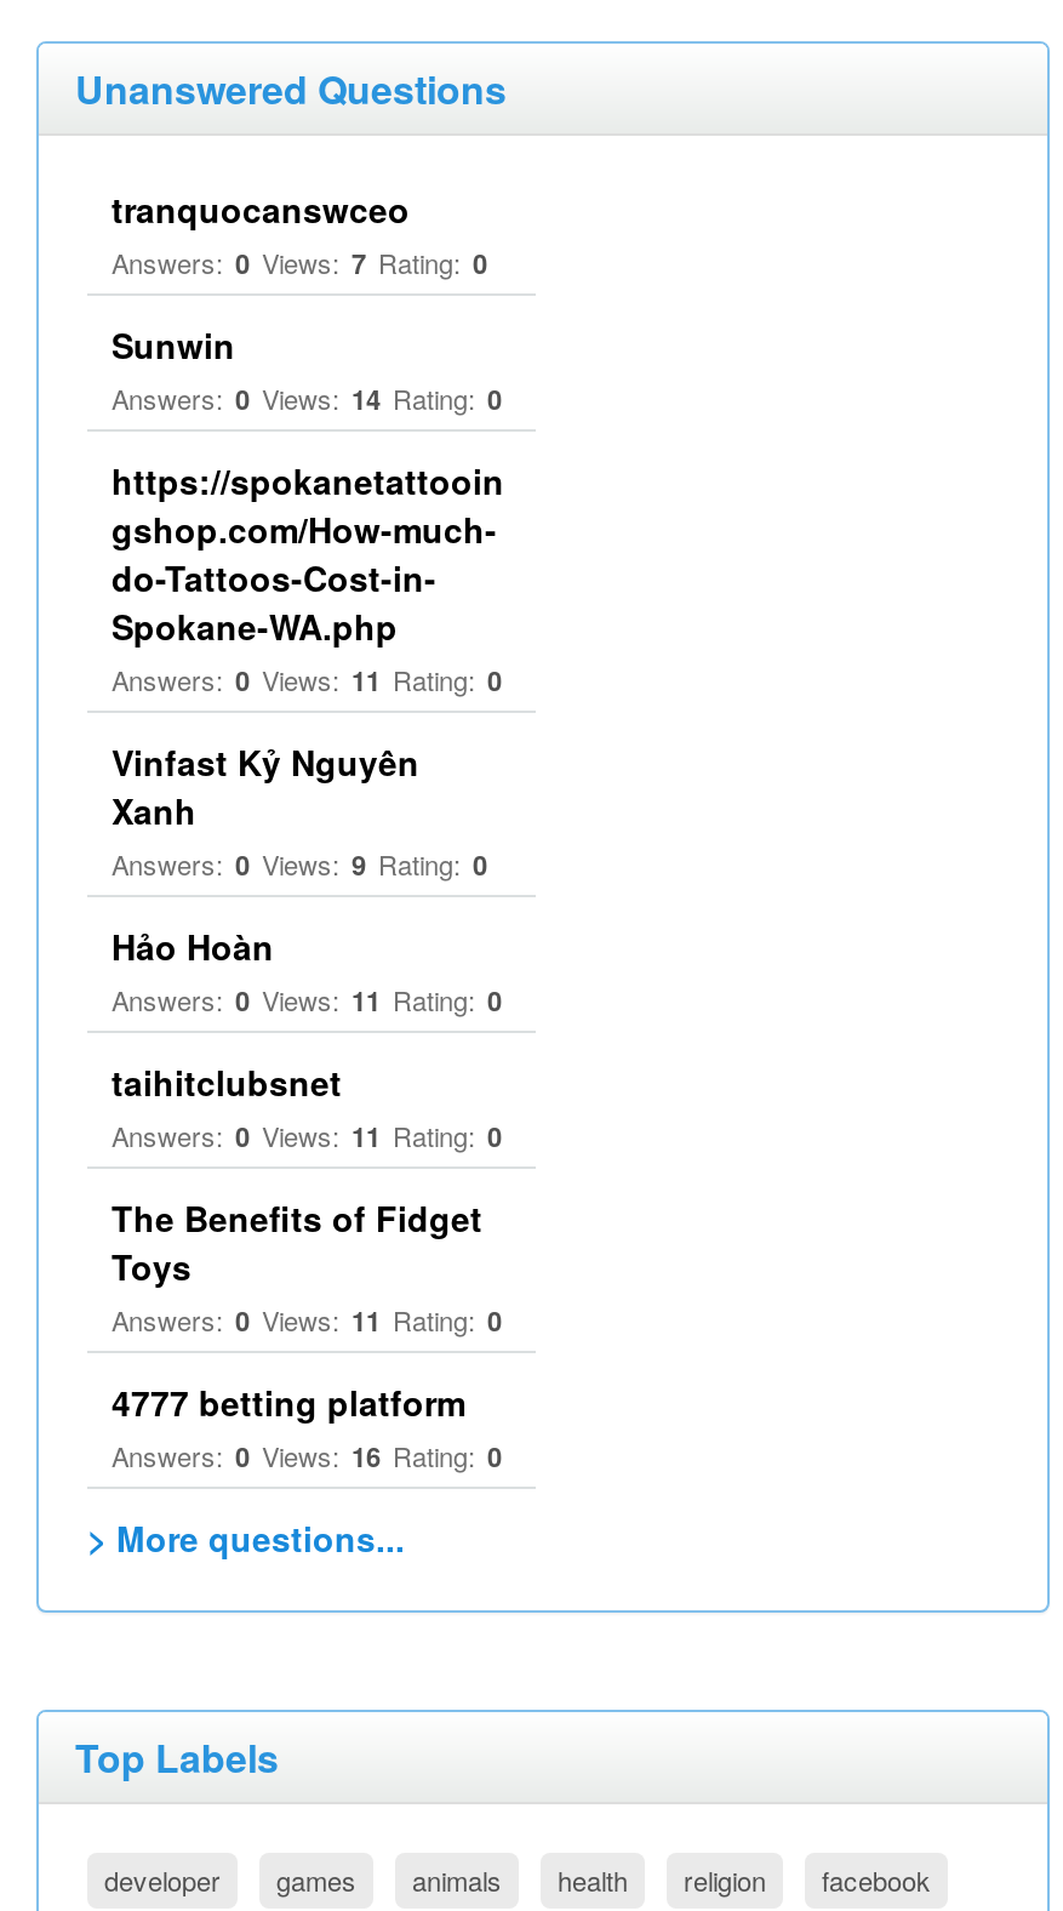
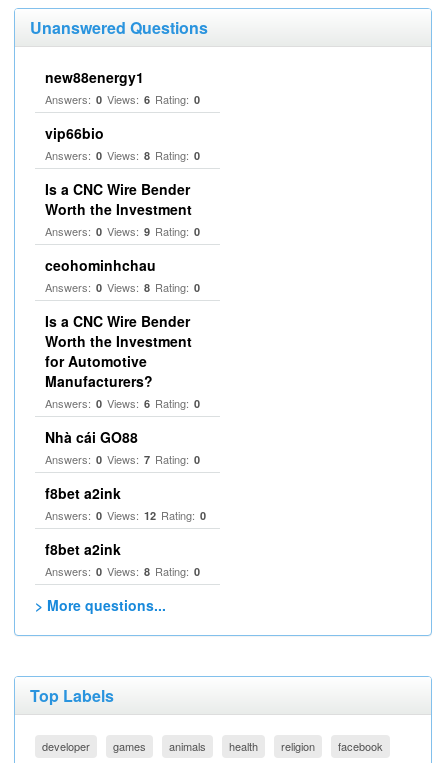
- tranquocanswceo
- Sunwin
- Answers: 0 Views: 14 Rating: 0
- https://spokanetattooin
- gshop.com/How-much-
- do-Tattoos-Cost-in-
- Spokane-WA.php
- Answers: 0 Views: 11 Rating: 0
- Vinfast Kỷ Nguyên
- Xanh
+ new88energy1
+ Answers: 0 Views: 6 Rating: 0
+ vip66bio
+ Answers: 0 Views: 8 Rating: 0
+ Is a CNC Wire Bender
+ Worth the Investment

moved down: Answers: 0 Views: 7 Rating: 0

moved up: Answers: 0 Views: 9 Rating: 0

- Hảo Hoàn
- Answers: 0 Views: 11 Rating: 0
- taihitclubsnet
- Answers: 0 Views: 11 Rating: 0
- The Benefits of Fidget
- Toys
- Answers: 0 Views: 11 Rating: 0
- 4777 betting platform
- Answers: 0 Views: 16 Rating: 0
+ ceohominhchau
+ Answers: 0 Views: 8 Rating: 0
+ Is a CNC Wire Bender
+ Worth the Investment
+ for Automotive
+ Manufacturers?
+ Answers: 0 Views: 6 Rating: 0
+ Nhà cái GO88
+ f8bet a2ink
+ Answers: 0 Views: 12 Rating: 0
+ f8bet a2ink
+ Answers: 0 Views: 8 Rating: 0
